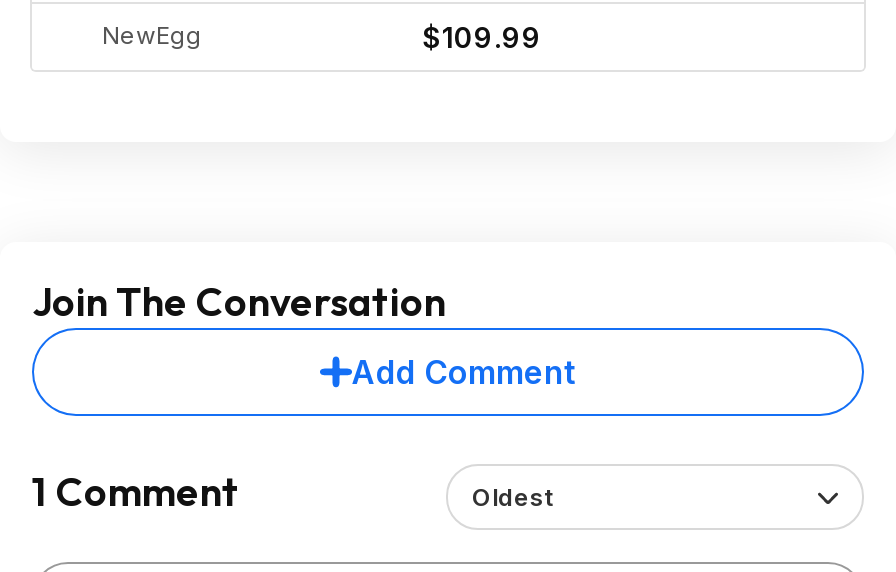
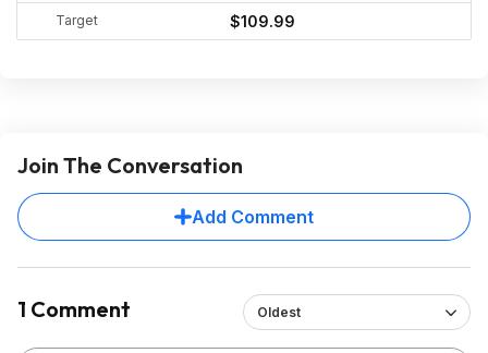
- NewEgg
+ Target
